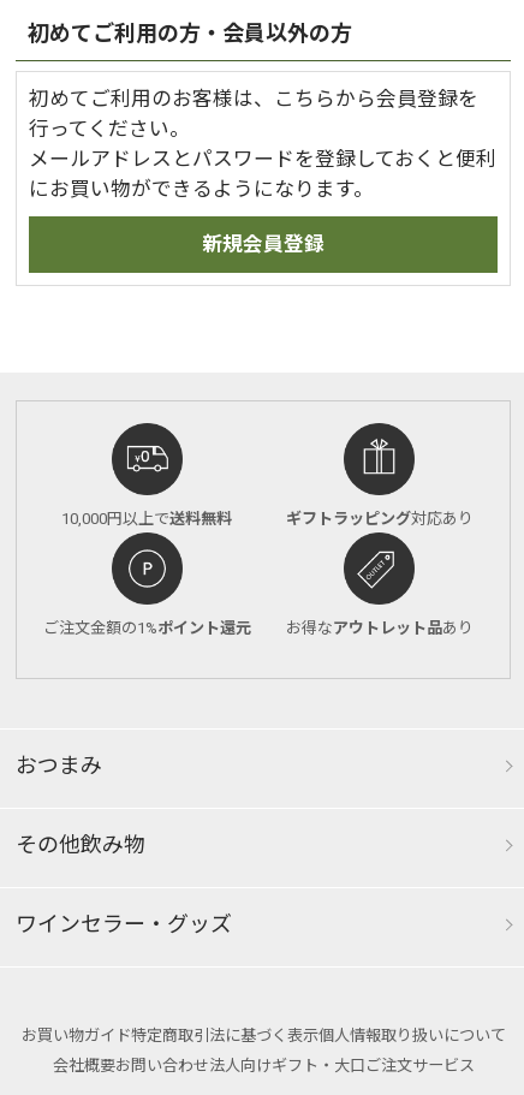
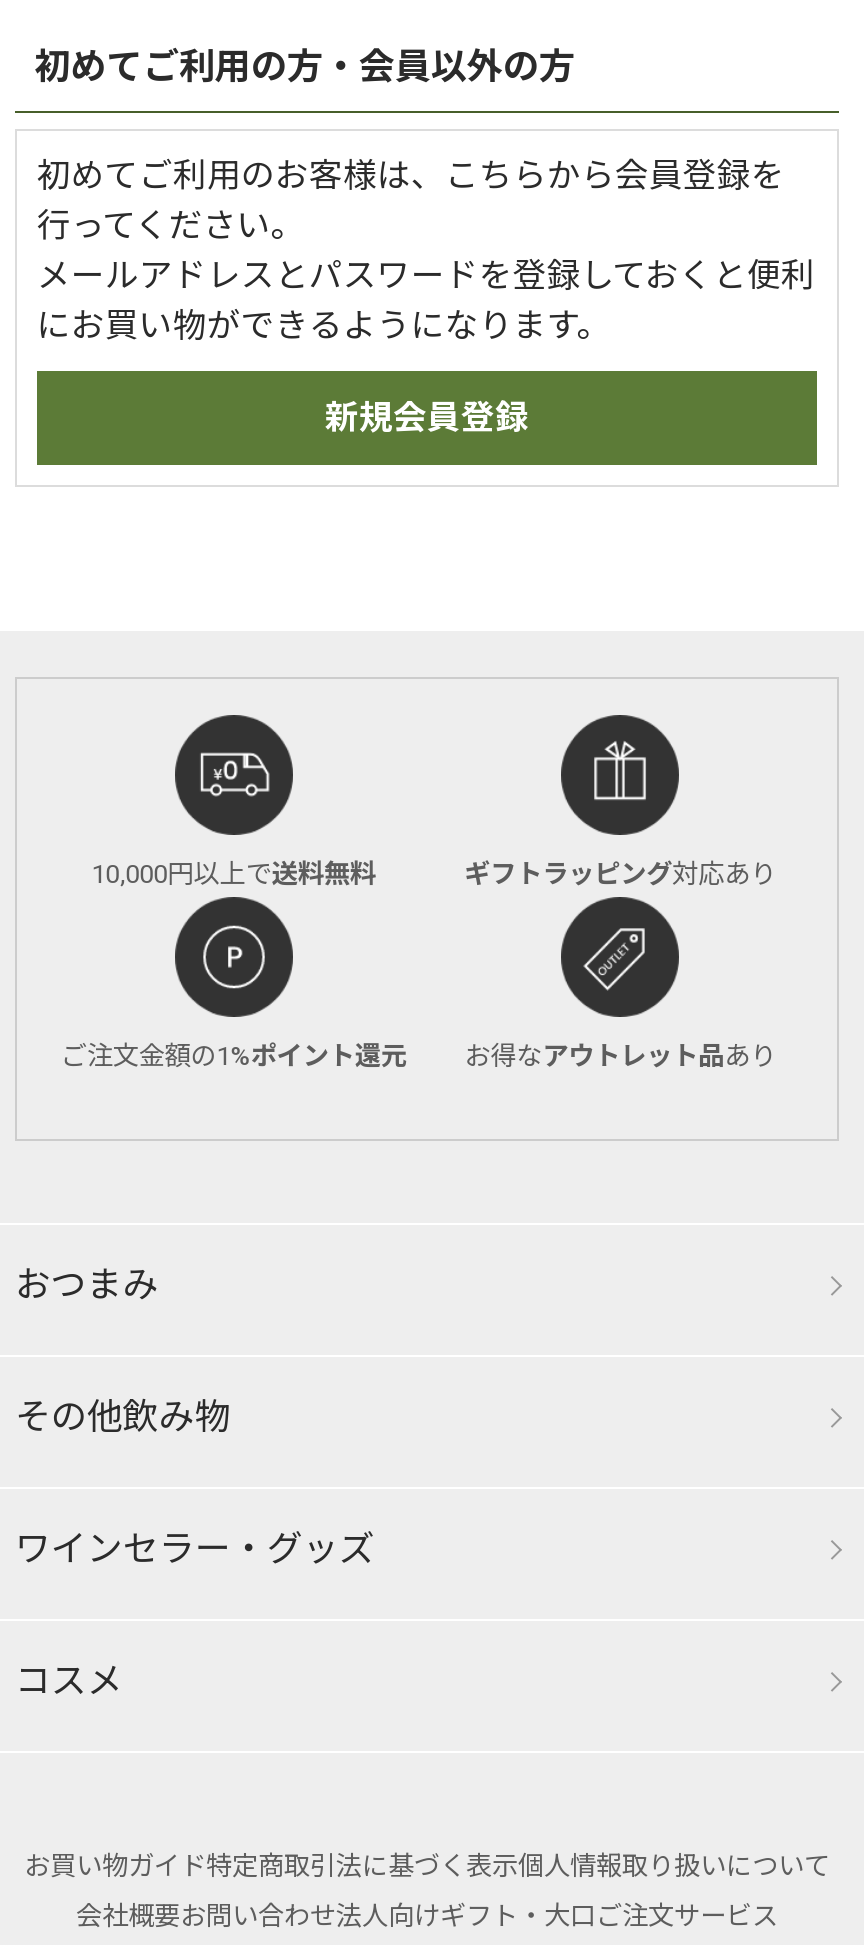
+ コスメ
